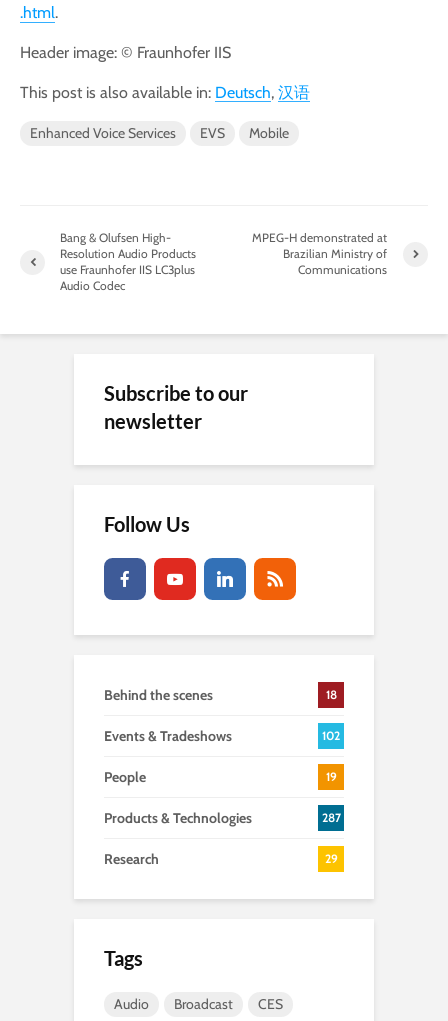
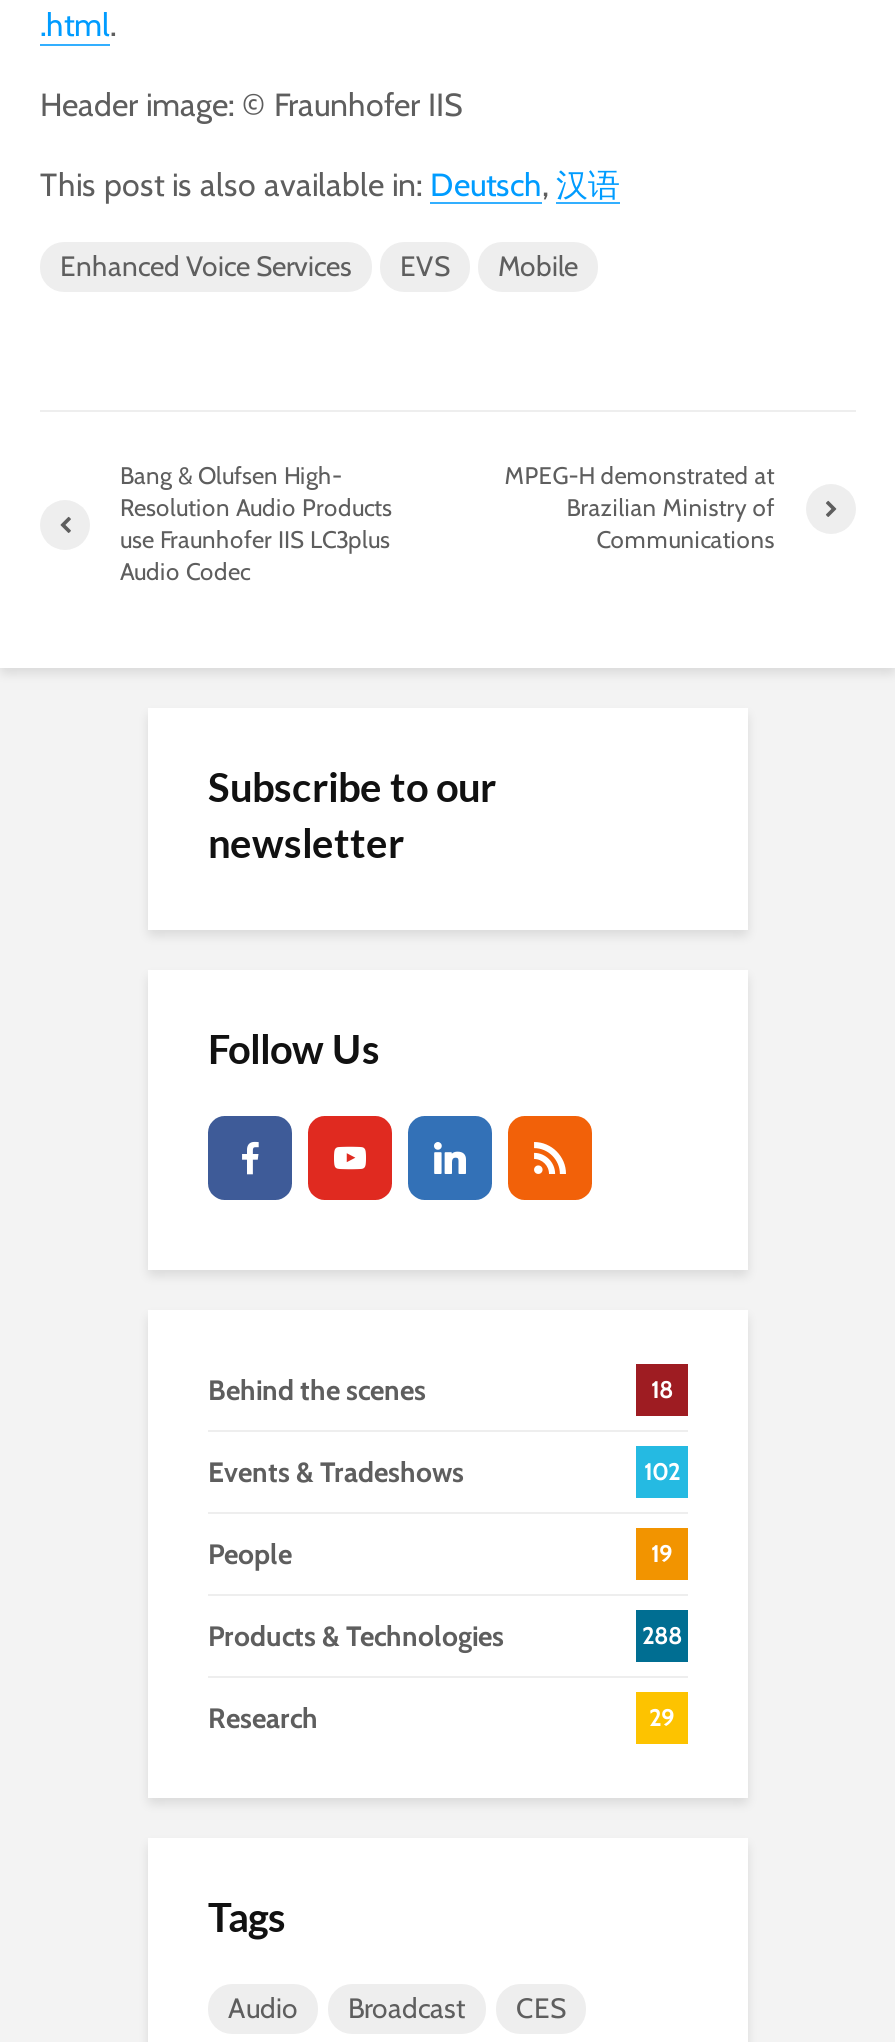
- 287
+ 288
